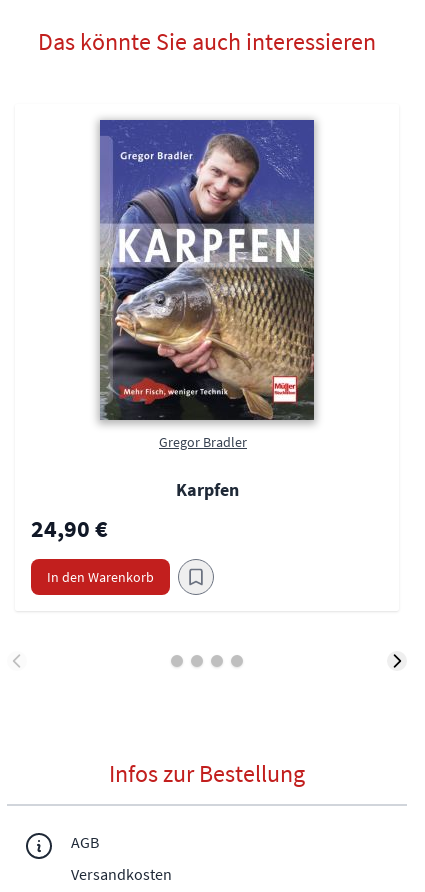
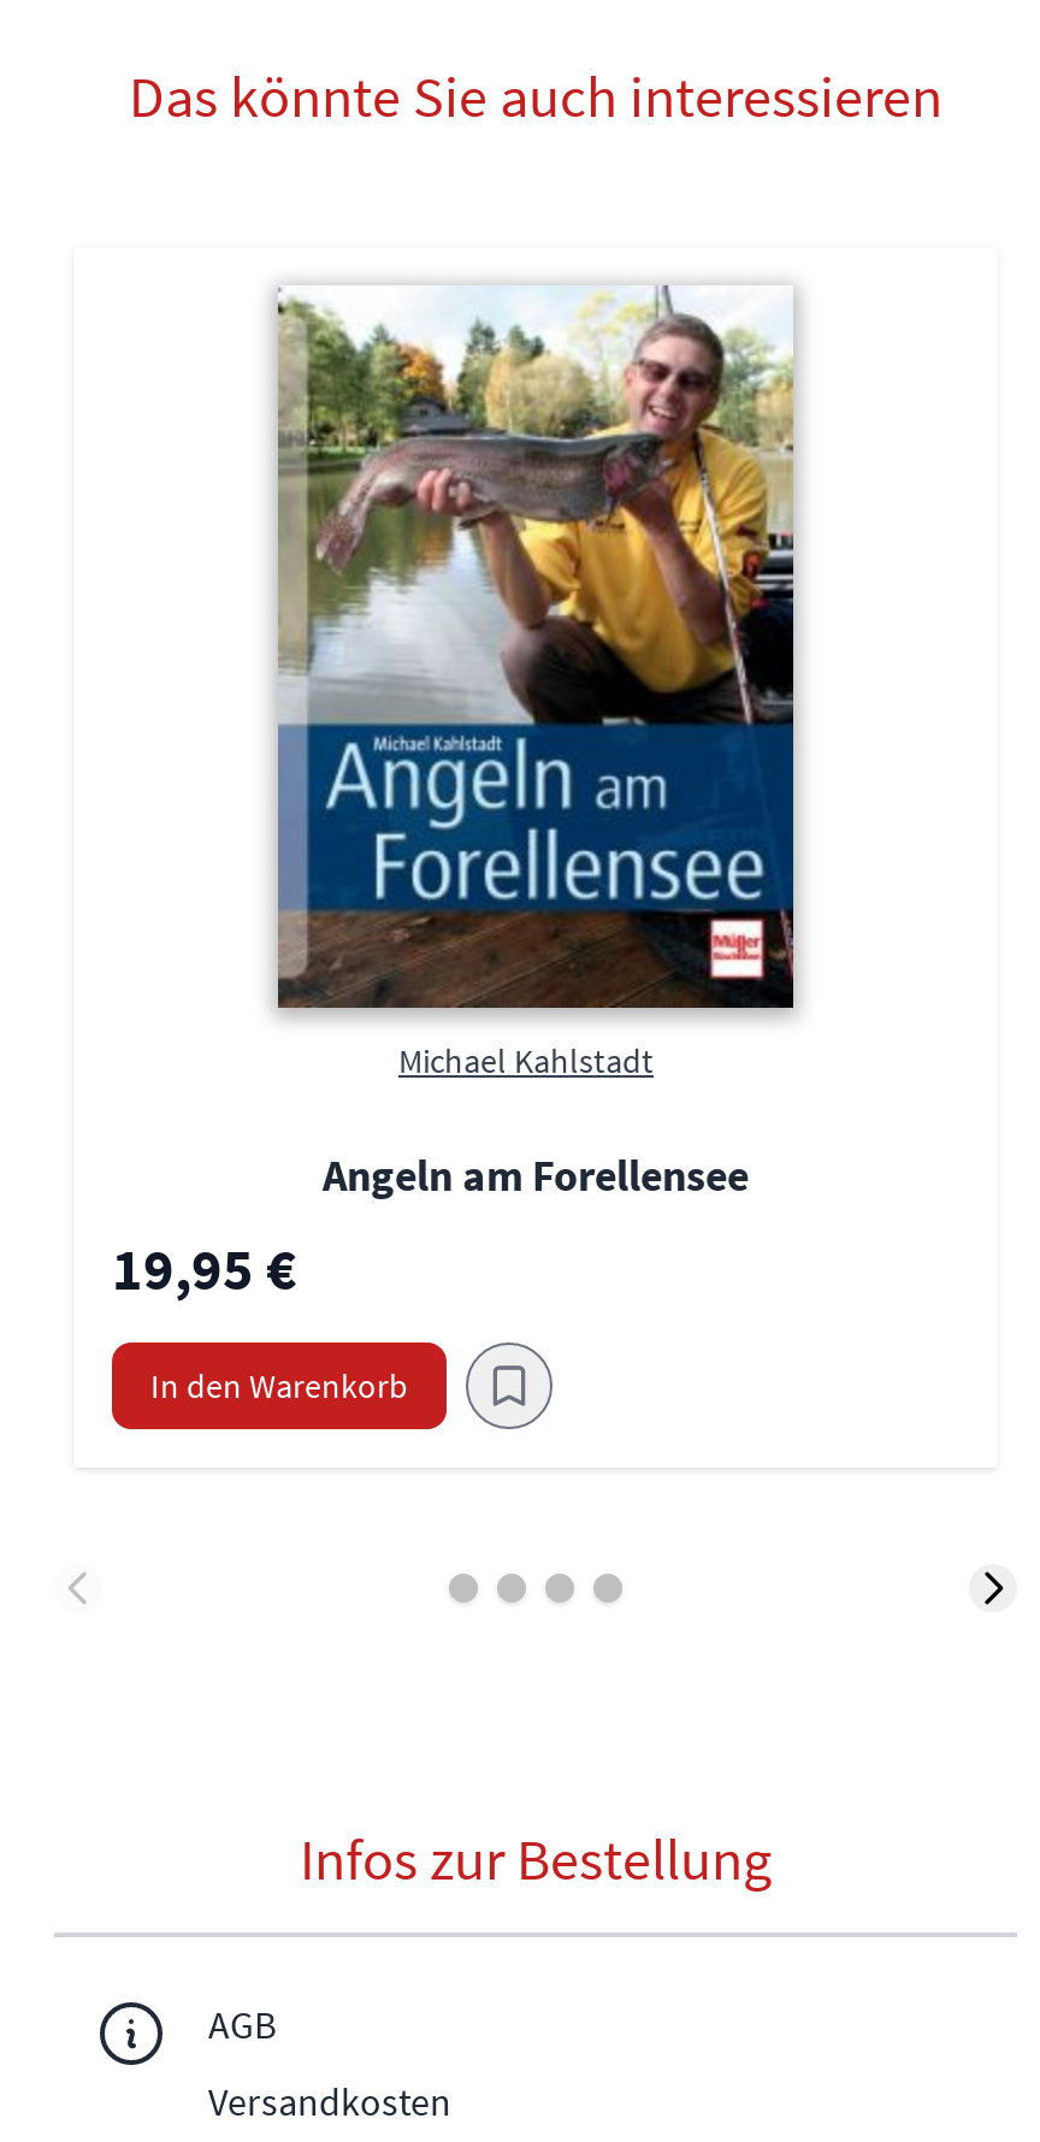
- [image]
- Gregor Bradler
+ [image]
+ Michael Kahlstadt

- Karpfen
- 24,90 €
+ Angeln am Forellensee
+ 19,95 €
